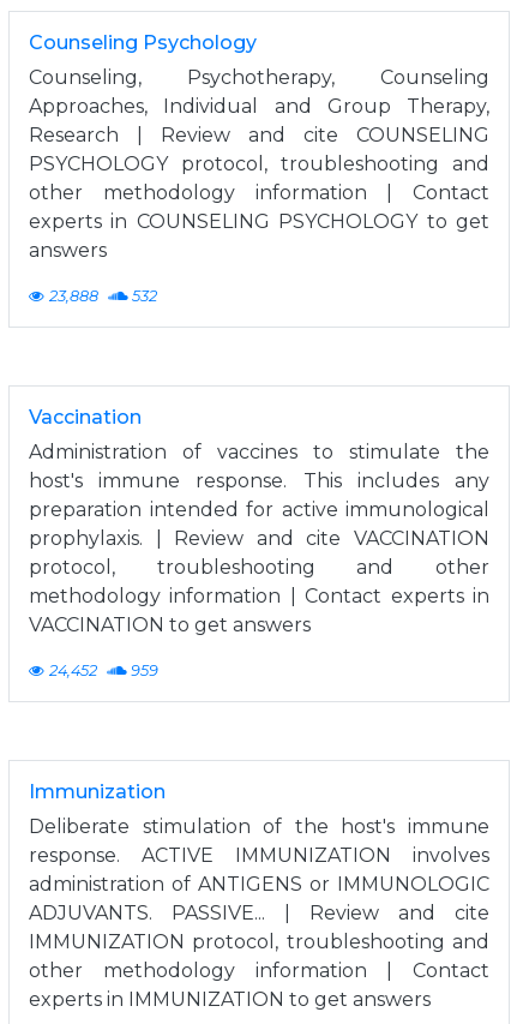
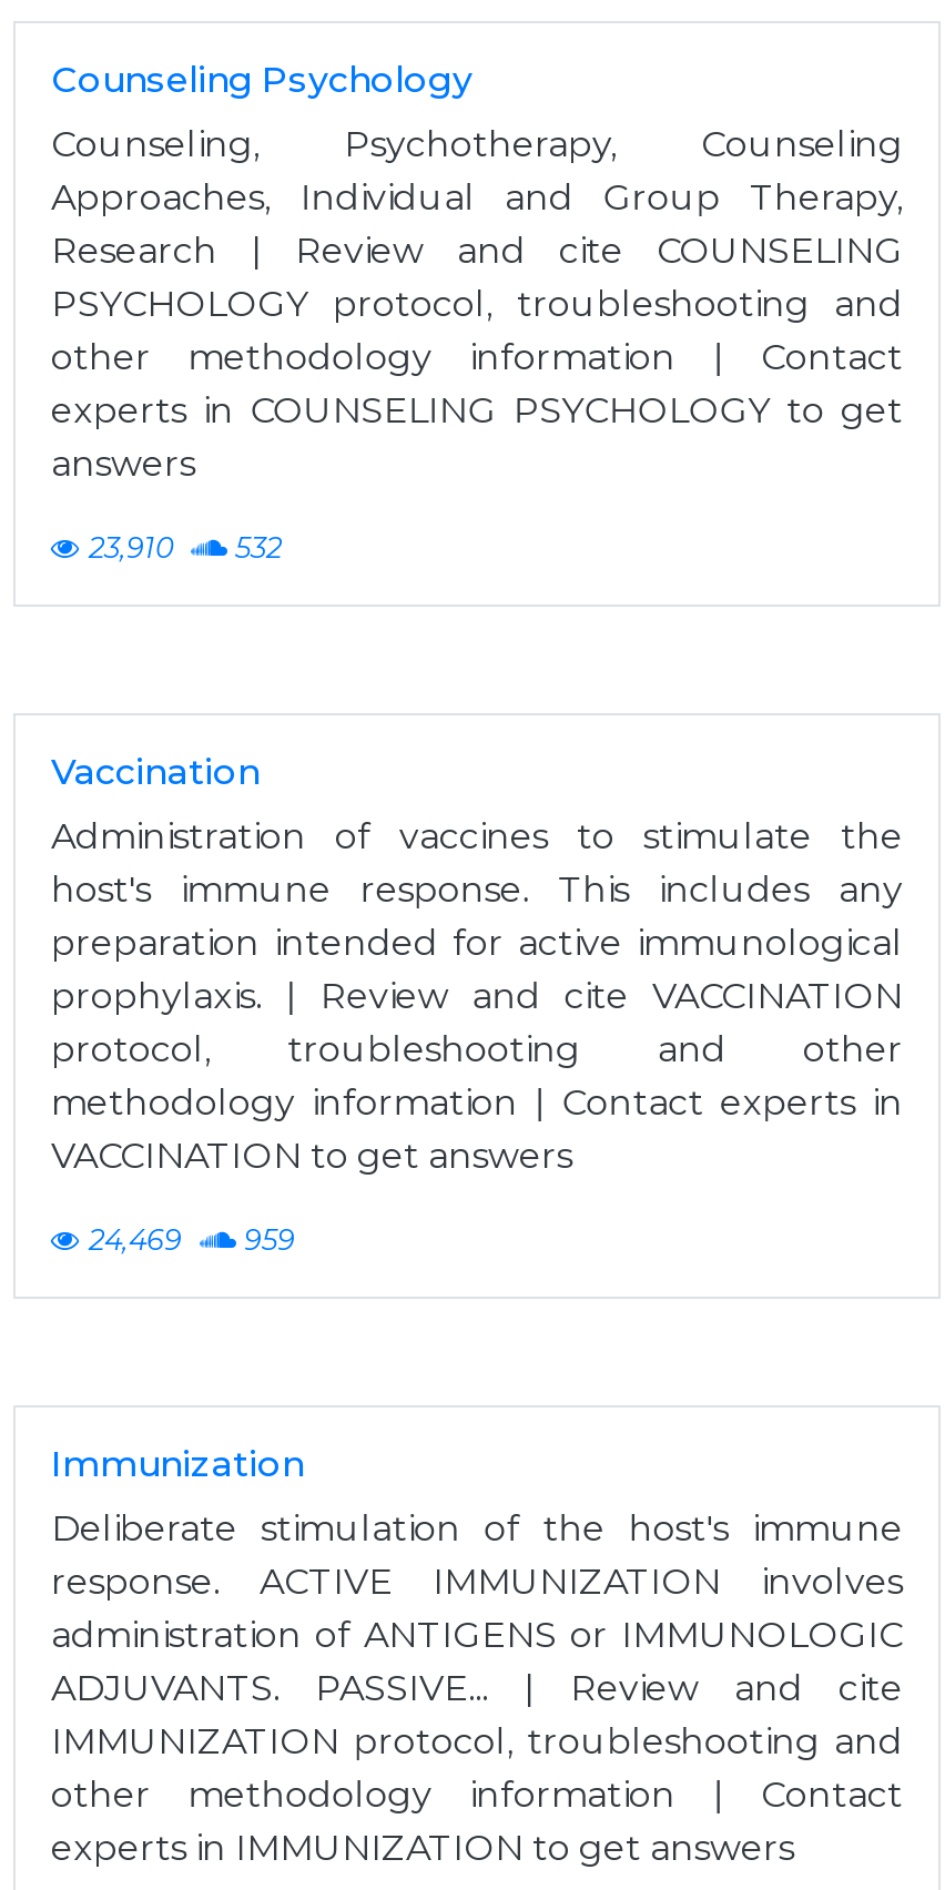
- 23,888 532
+ 23,910 532

- 24,452 959
+ 24,469 959
